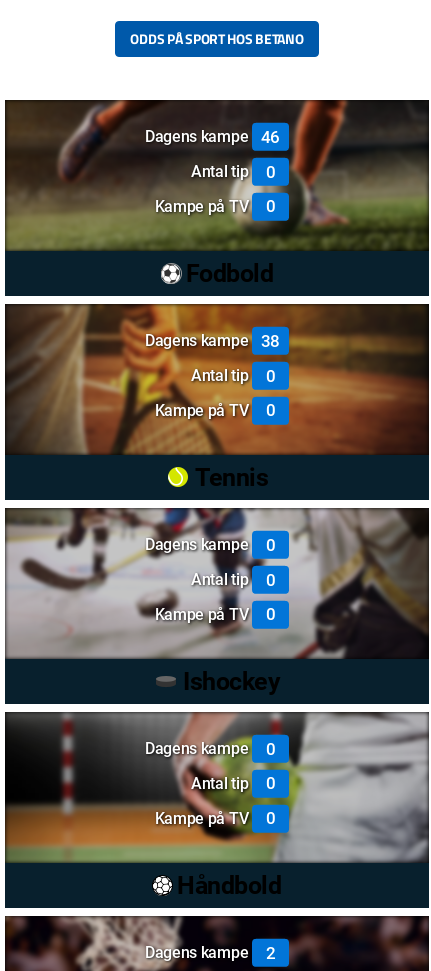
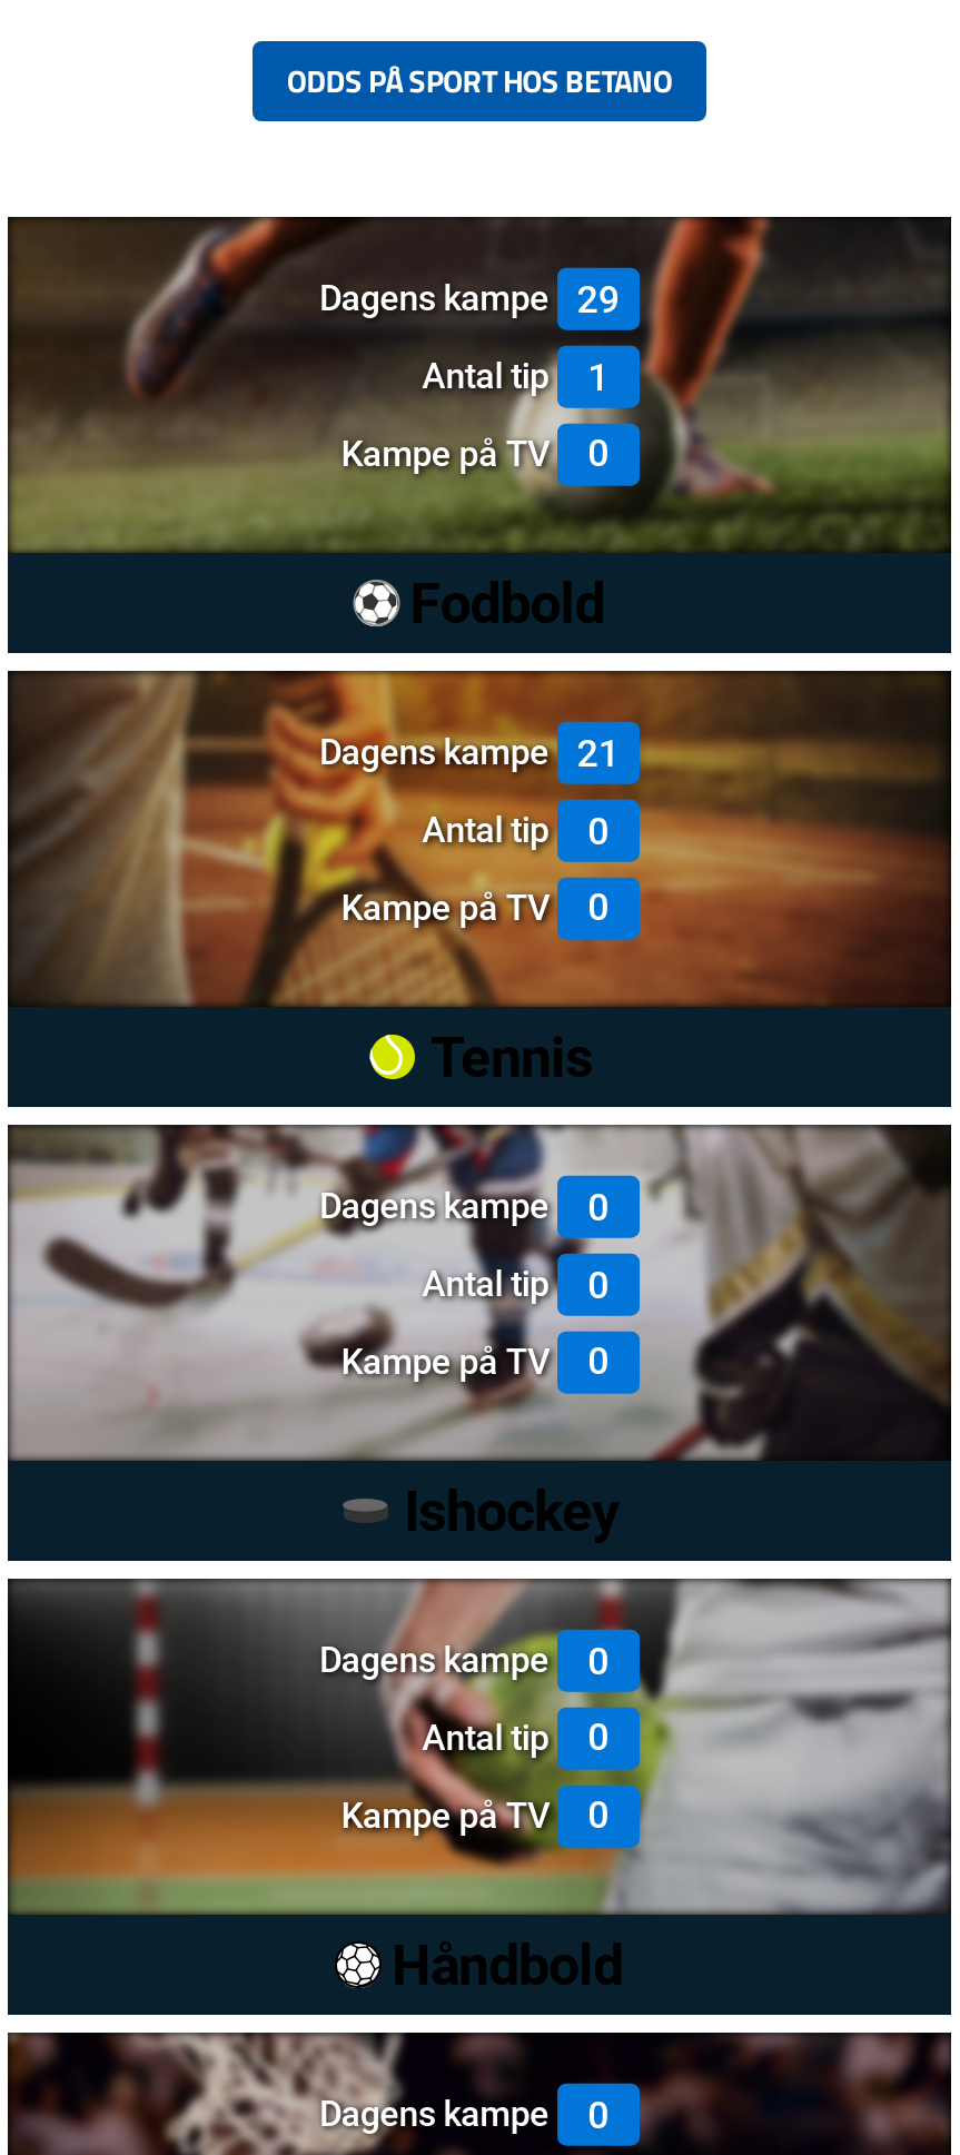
- Dagens kampe 46
+ Dagens kampe 29

- Antal tip 0
+ Antal tip 1

- Dagens kampe 38
+ Dagens kampe 21

- Dagens kampe 2
+ Dagens kampe 0
